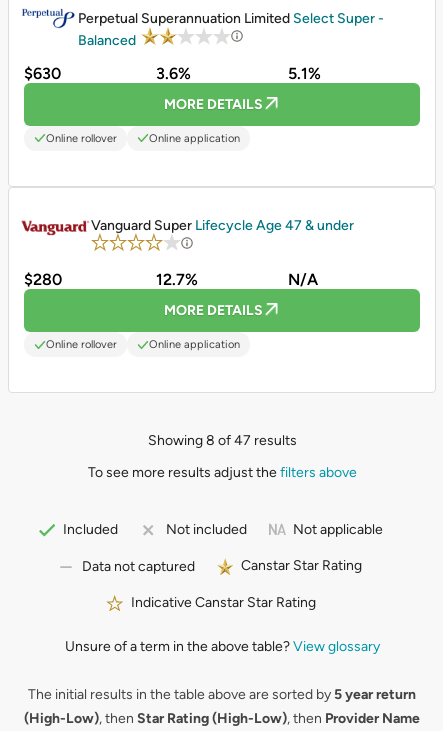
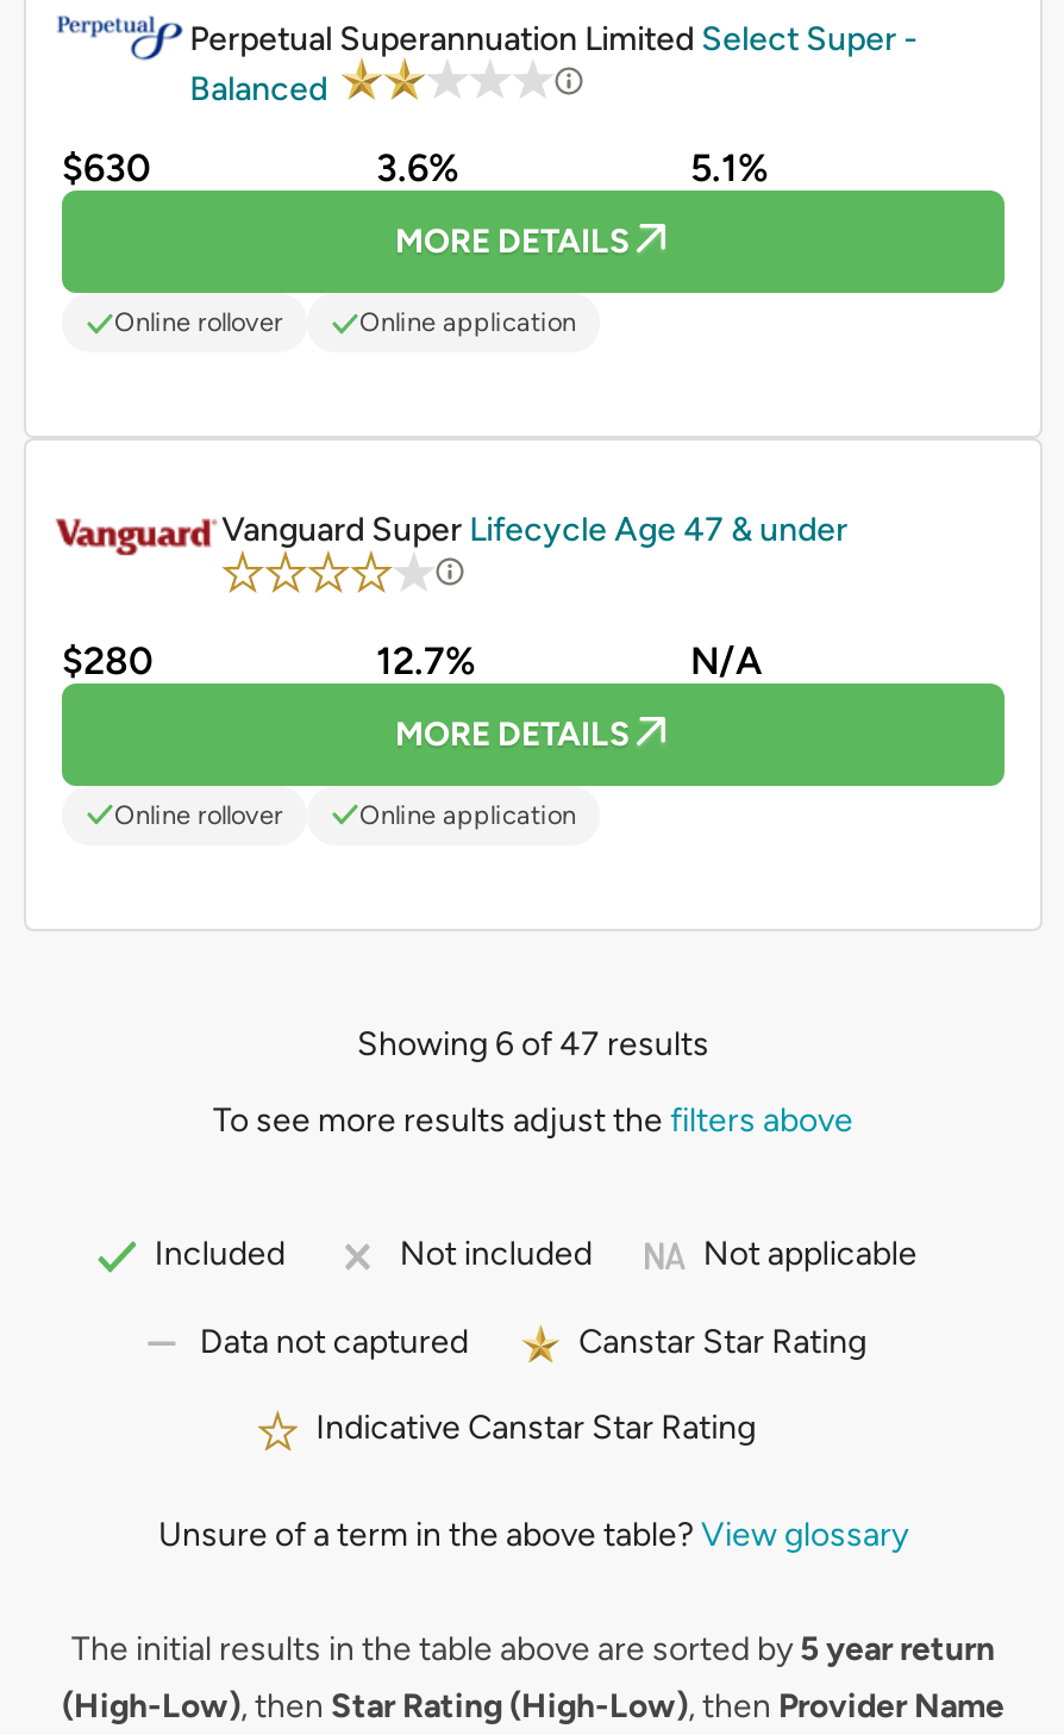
- Showing 8 of 47 results
+ Showing 6 of 47 results
